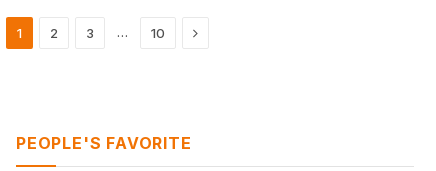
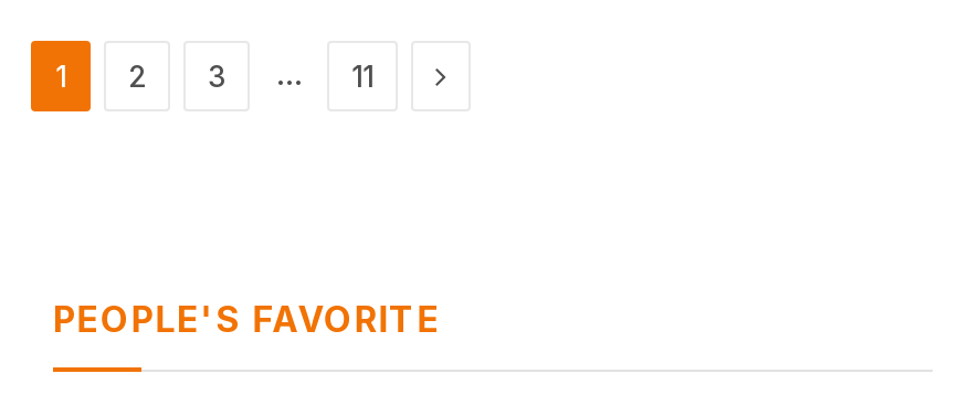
- 10
+ 11
